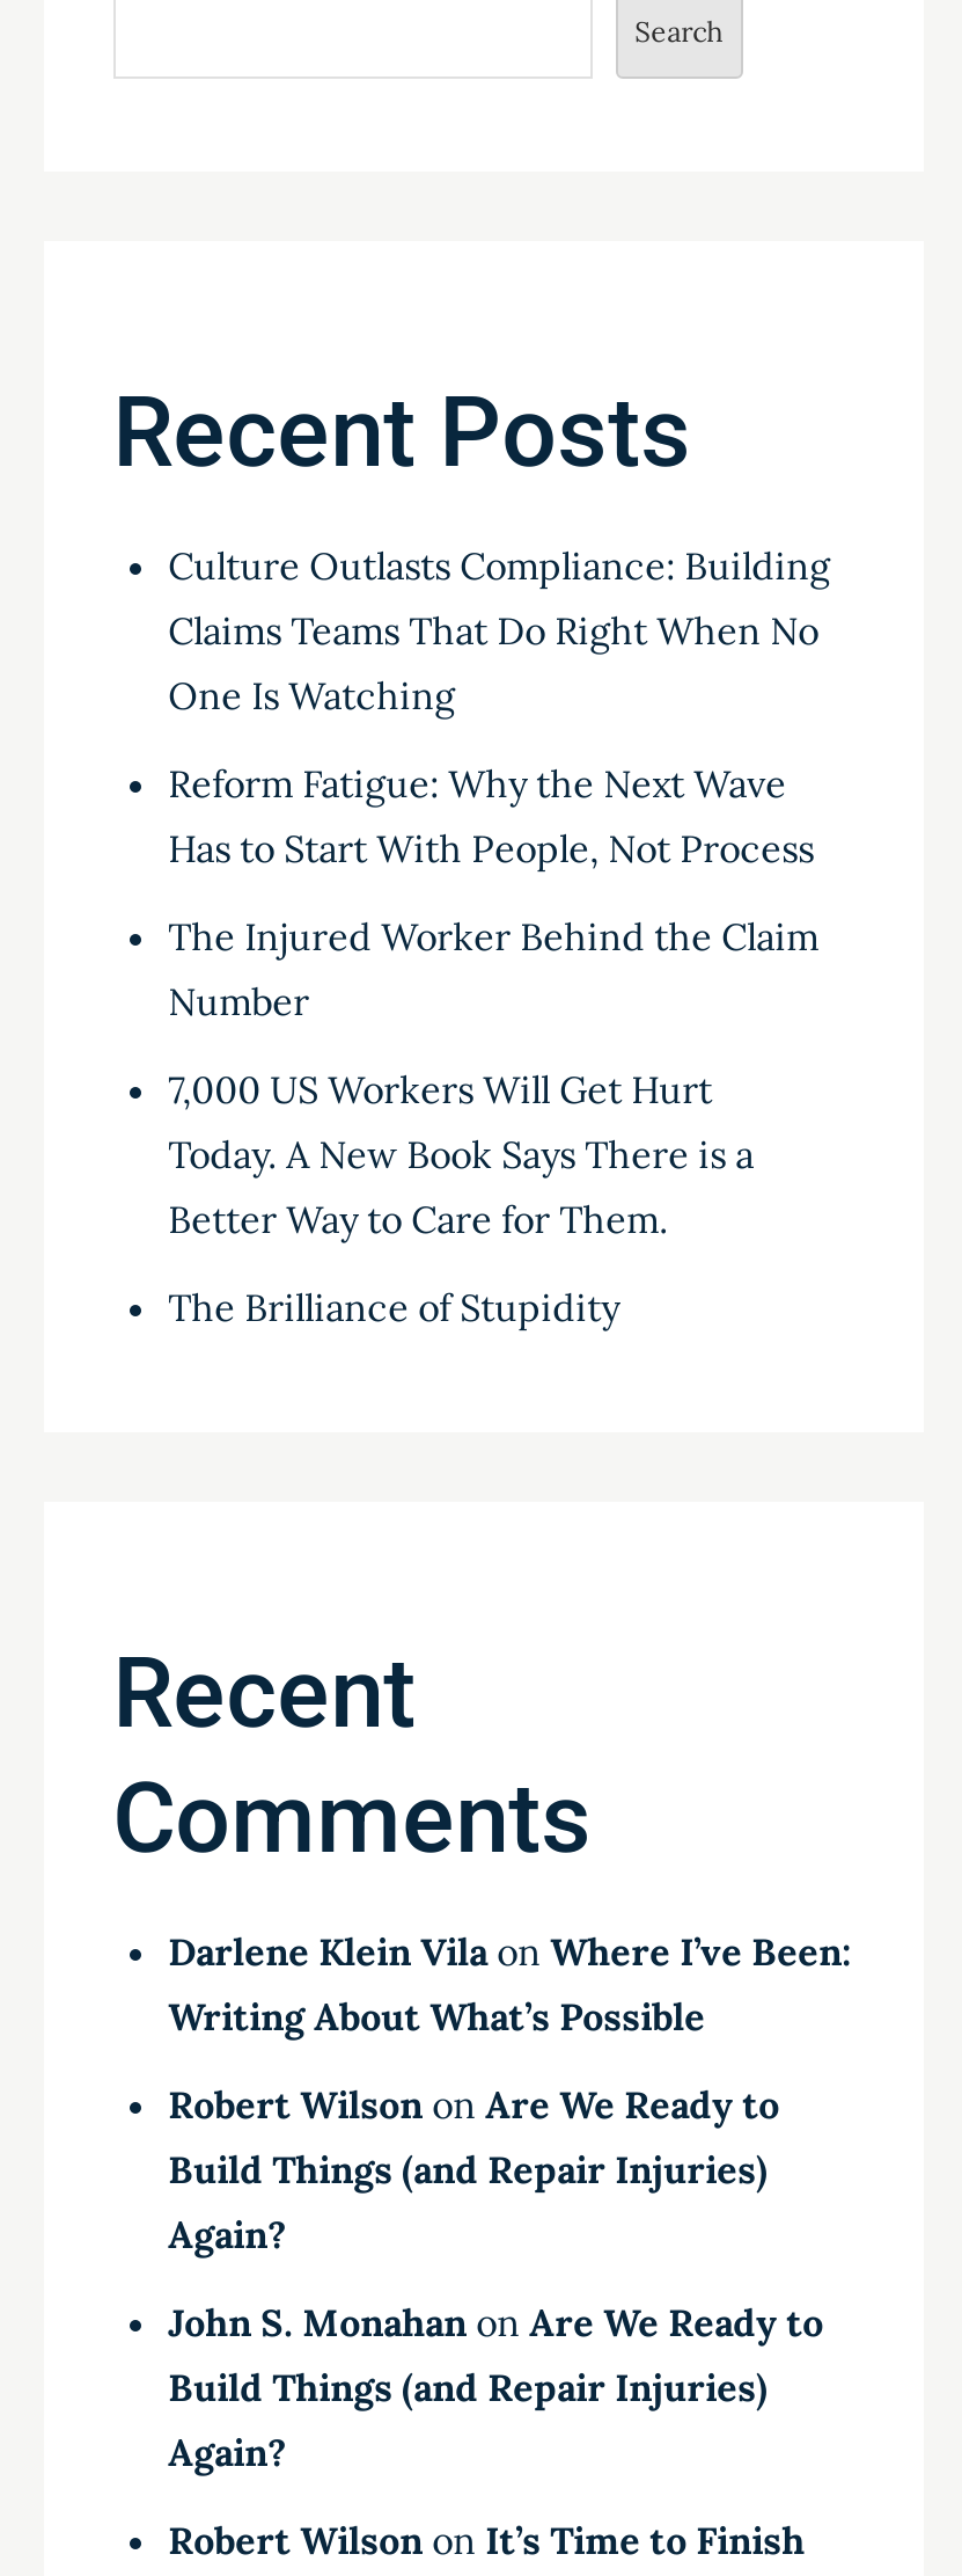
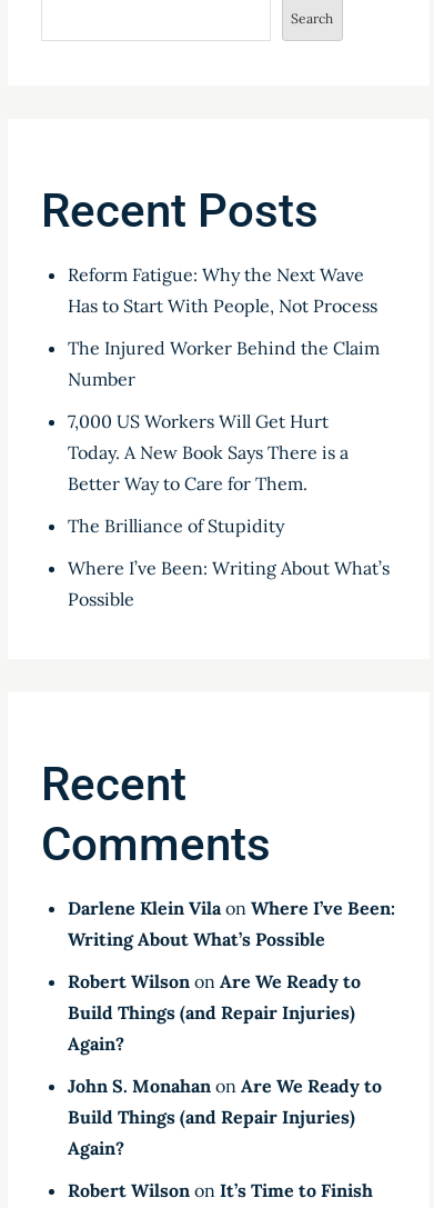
- Culture Outlasts Compliance: Building
- Claims Teams That Do Right When No
- One Is Watching

moved up: Reform Fatigue: Why the Next Wave | Has to Start With People, Not Process | The Injured Worker Behind the Claim | Number | 7,000 US Workers Will Get Hurt | Today. A New Book Says There is a | Better Way to Care for Them. | The Brilliance of Stupidity

+ Where I’ve Been: Writing About What’s
+ Possible
